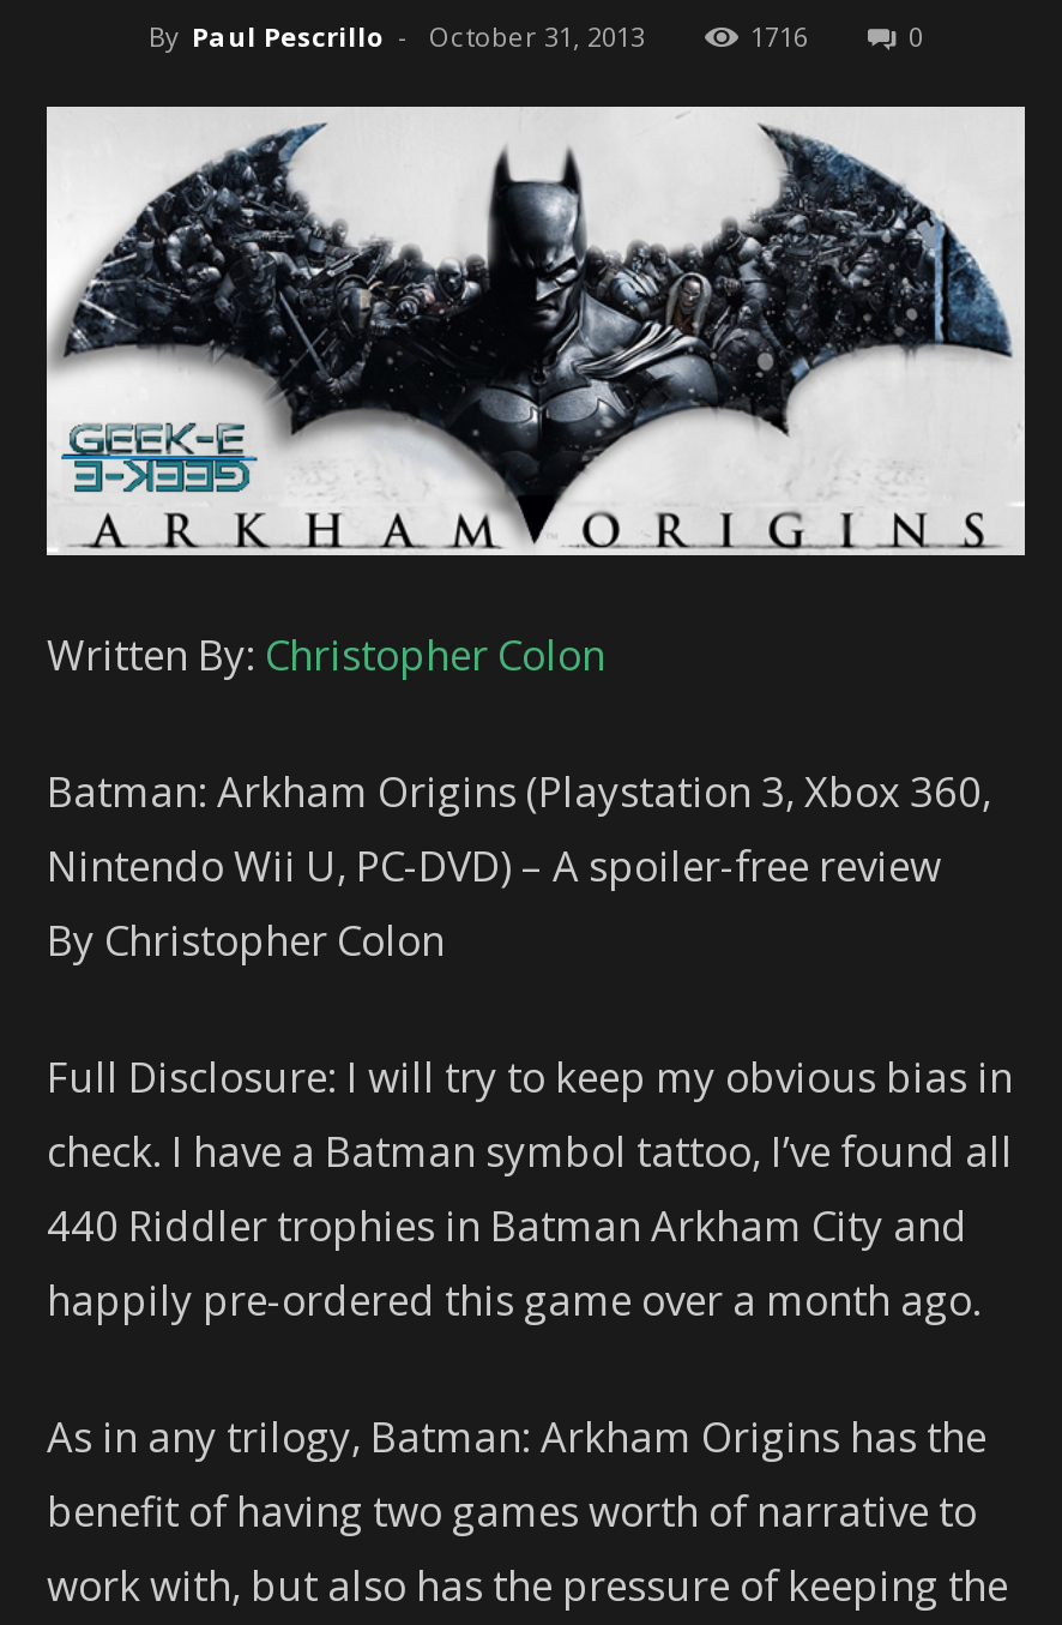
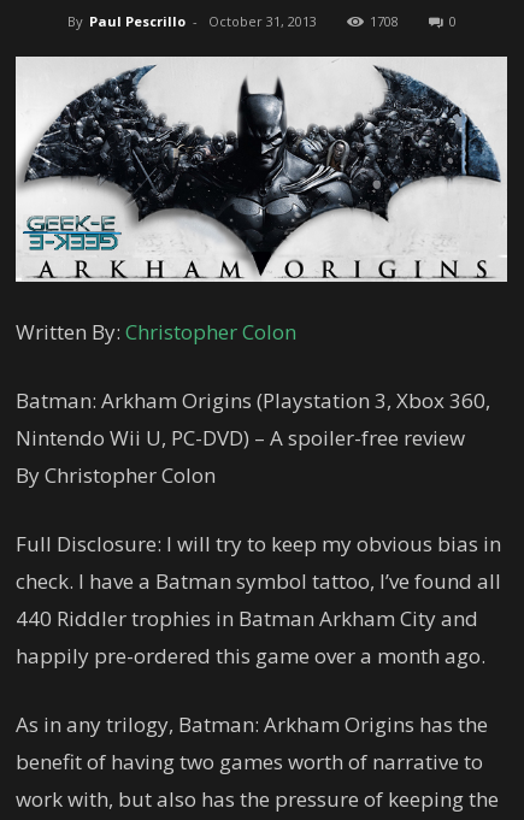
- 1716
+ 1708
